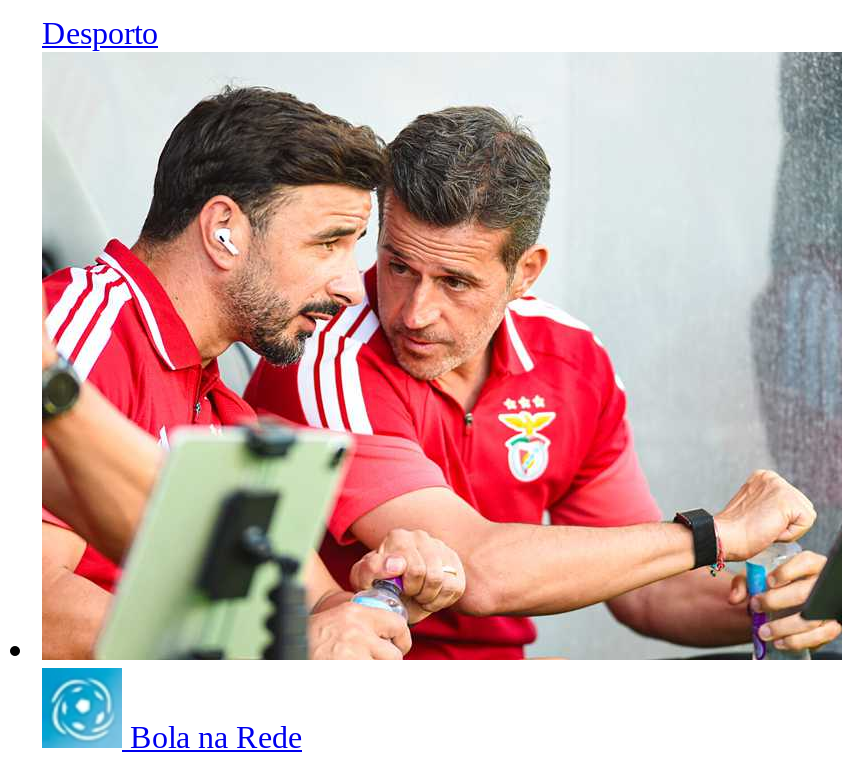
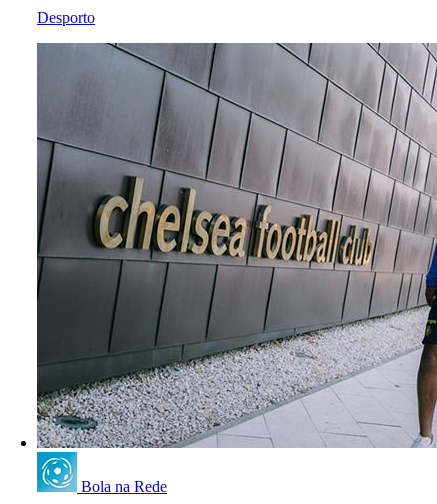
- [image]
+ [image]
